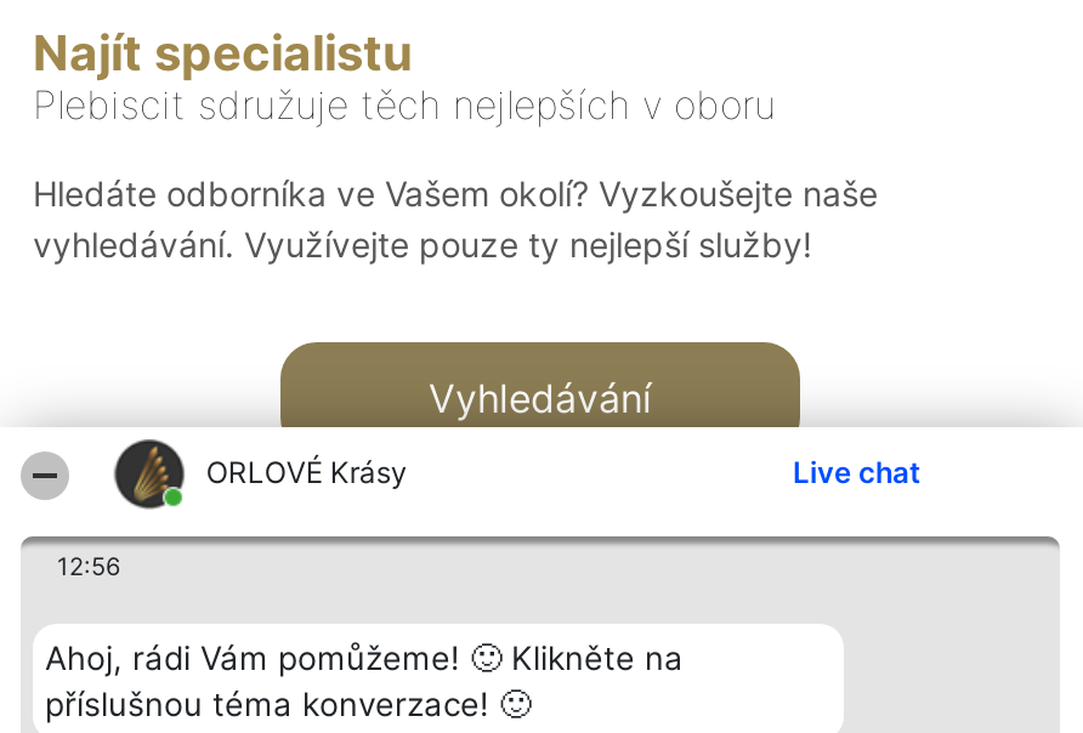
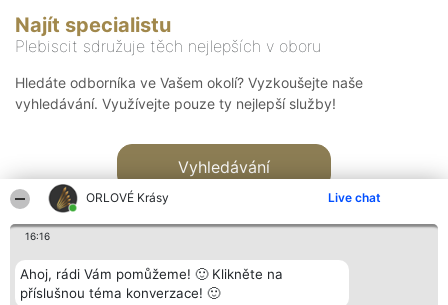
- 12:56
+ 16:16
